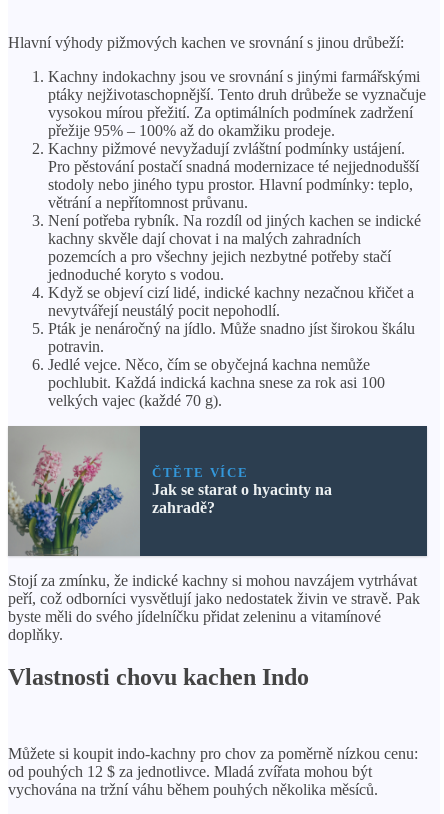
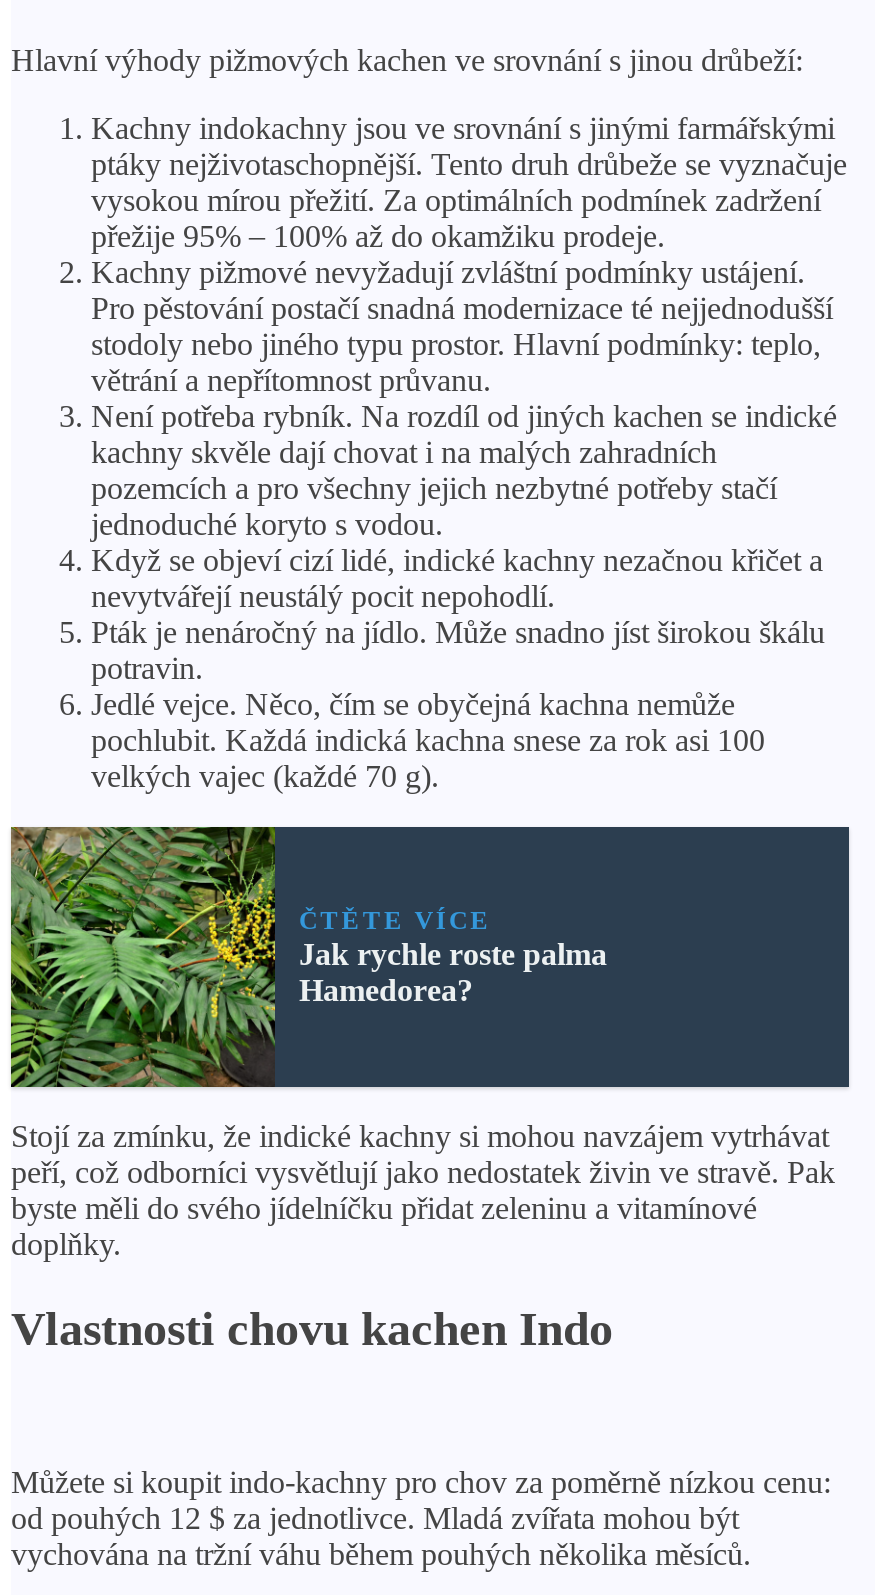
- [image]
- Jak se starat o hyacinty na
- zahradě?
+ [image]
+ Jak rychle roste palma
+ Hamedorea?
